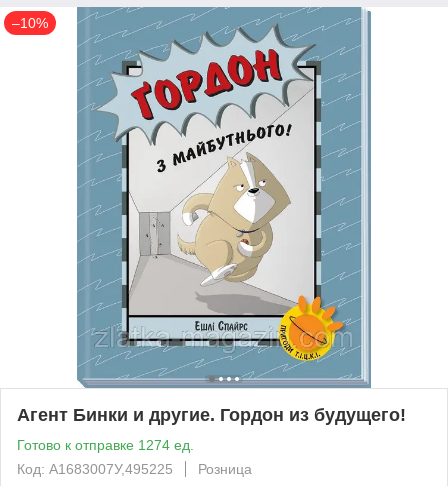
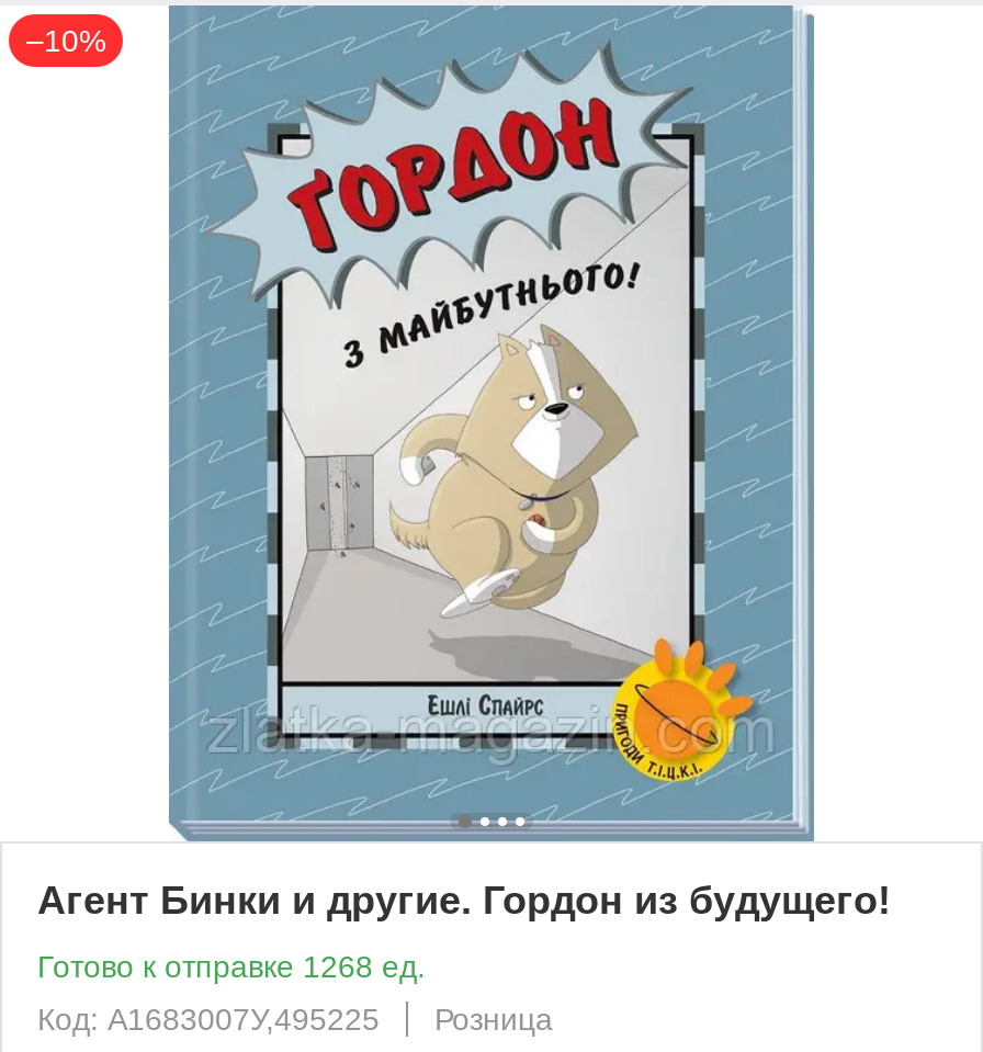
- Готово к отправке 1274 ед.
+ Готово к отправке 1268 ед.
